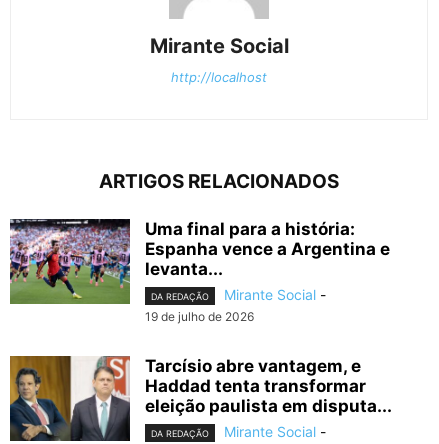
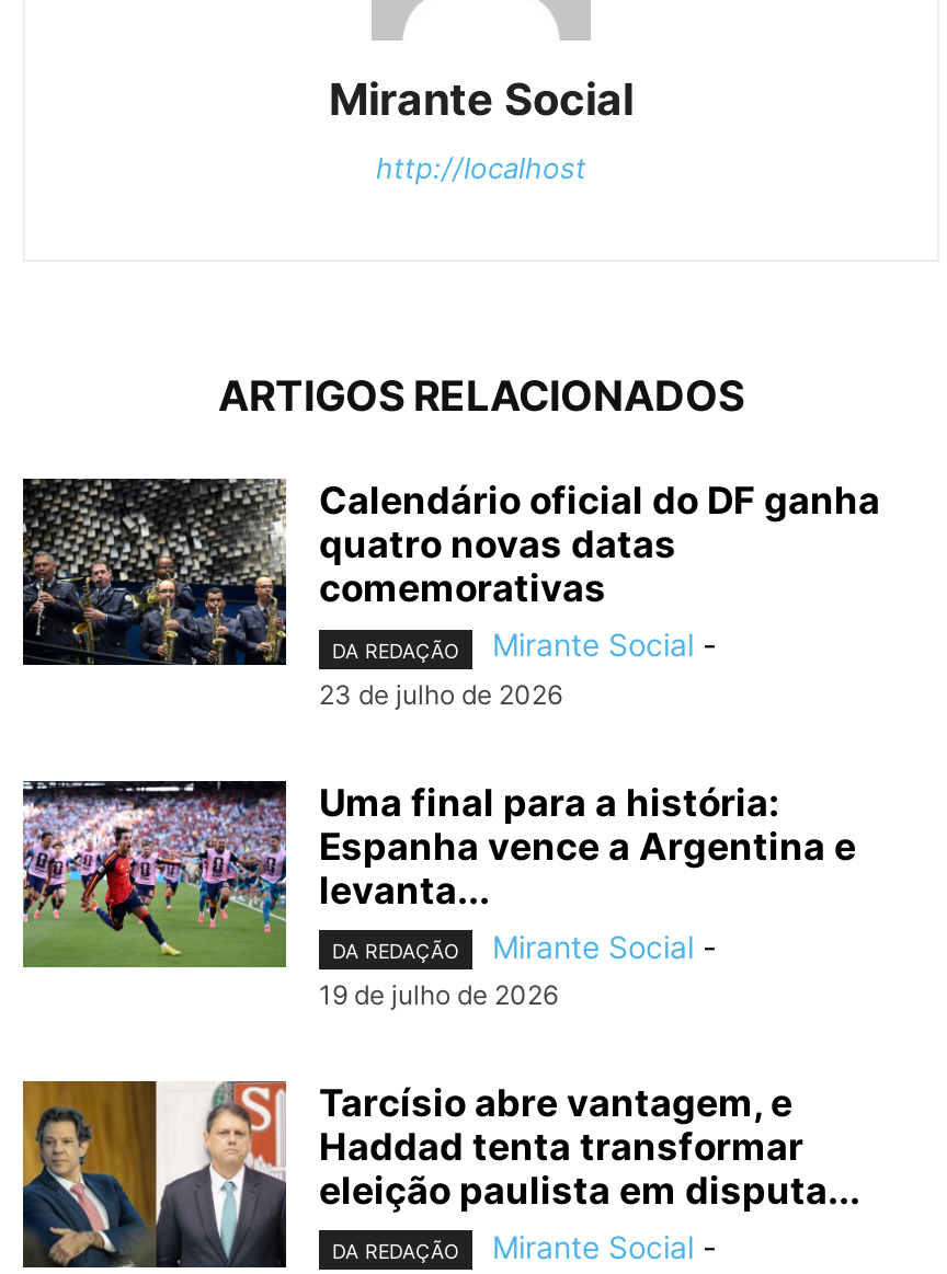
+ [image]
+ Calendário oficial do DF ganha
+ quatro novas datas
+ comemorativas
+ DA REDAÇÃO
+ Mirante Social -
+ 23 de julho de 2026
